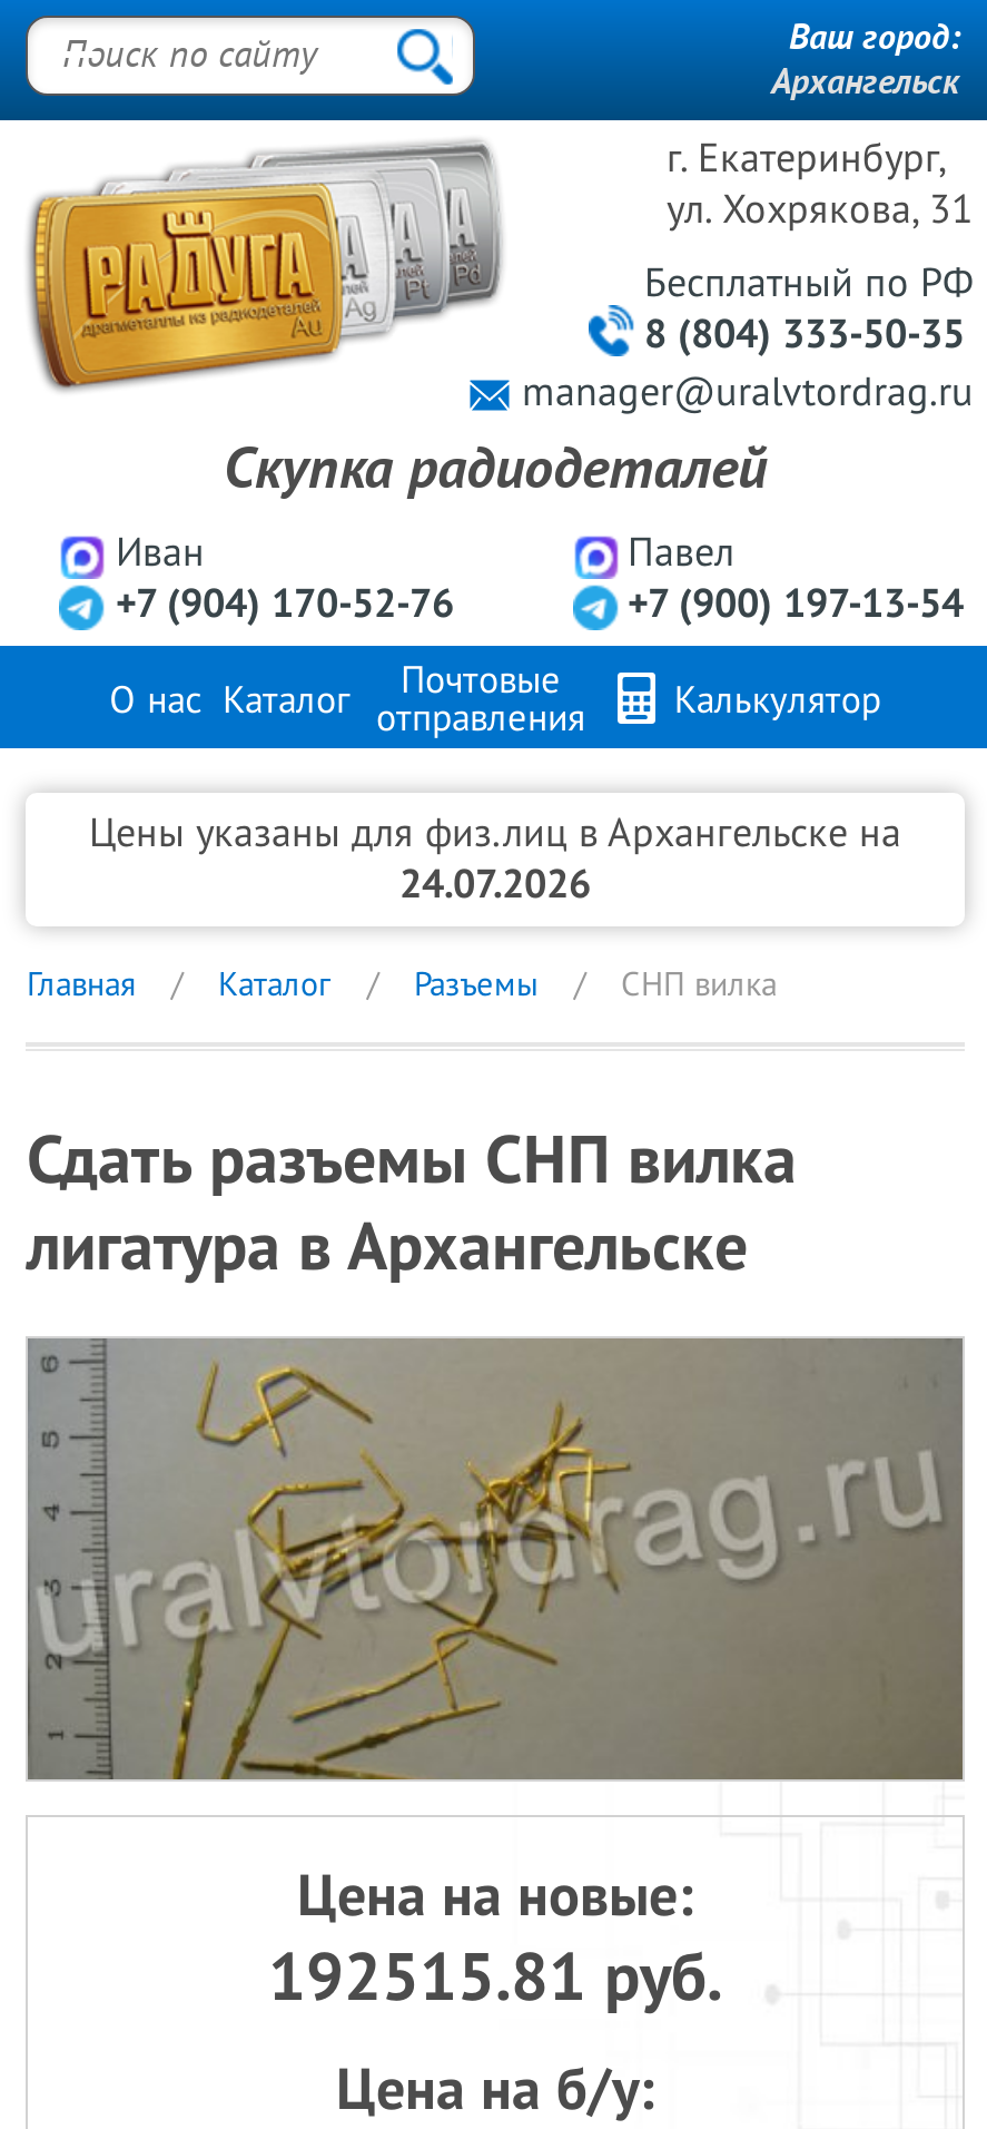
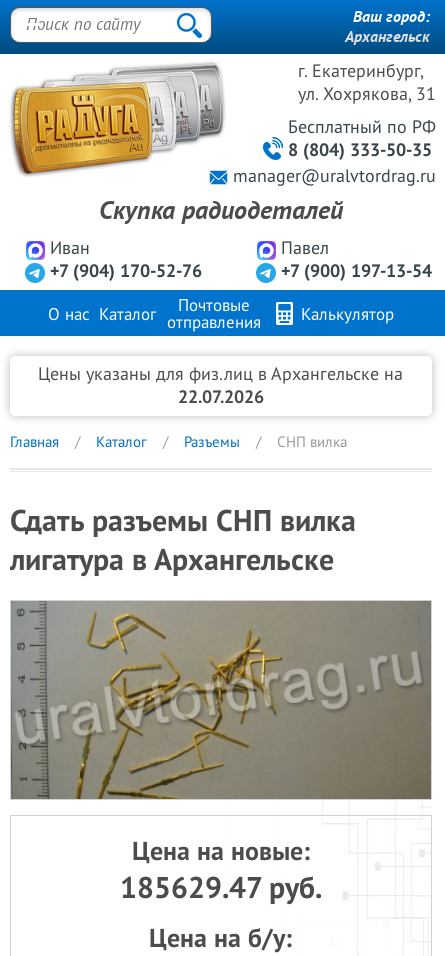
- 24.07.2026
+ 22.07.2026

- 192515.81 руб.
+ 185629.47 руб.
